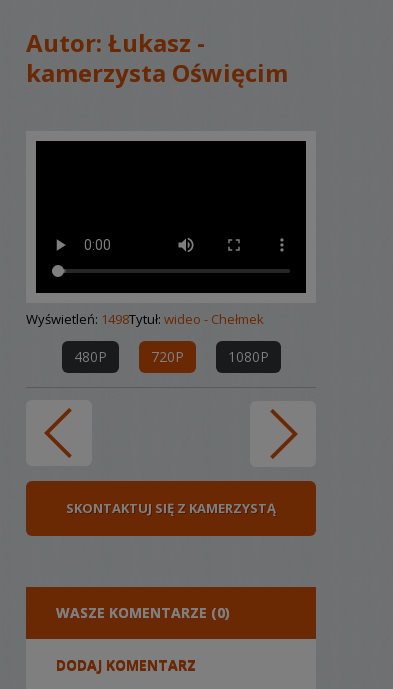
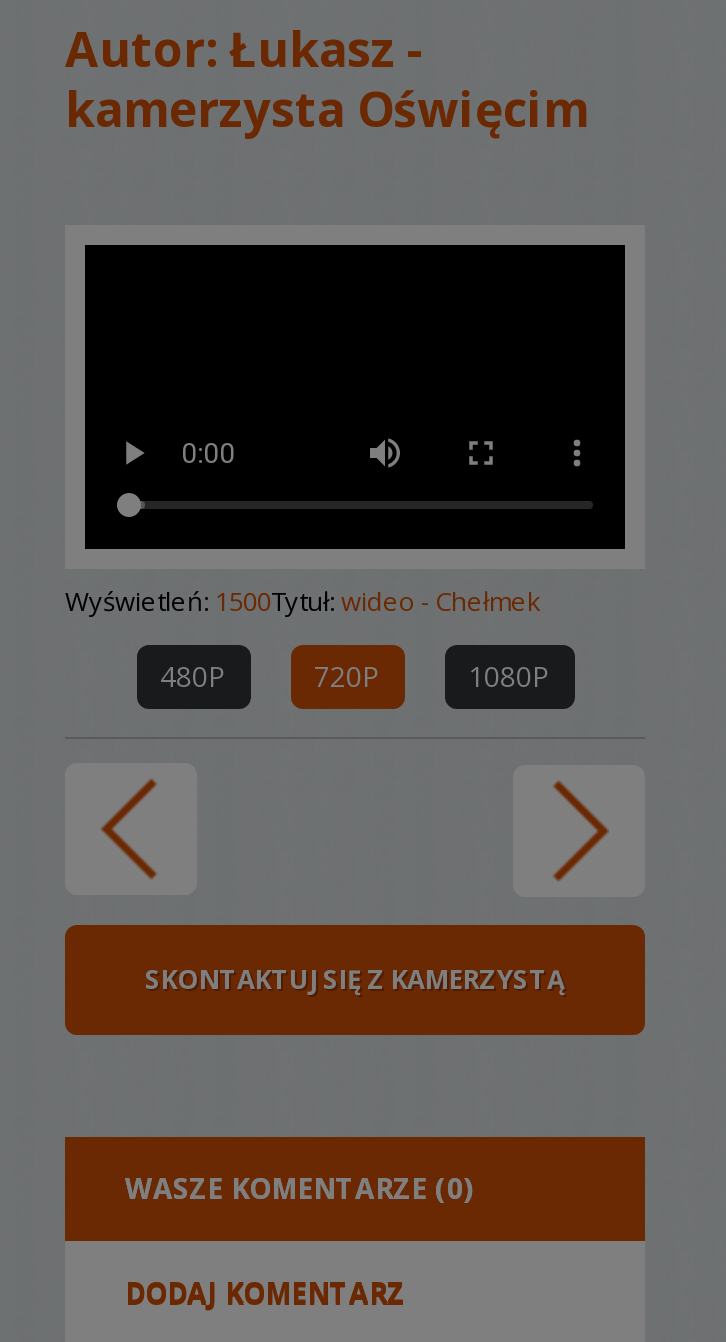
- Wyświetleń: 1498Tytuł: wideo - Chełmek
+ Wyświetleń: 1500Tytuł: wideo - Chełmek
